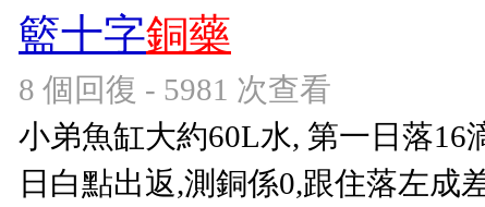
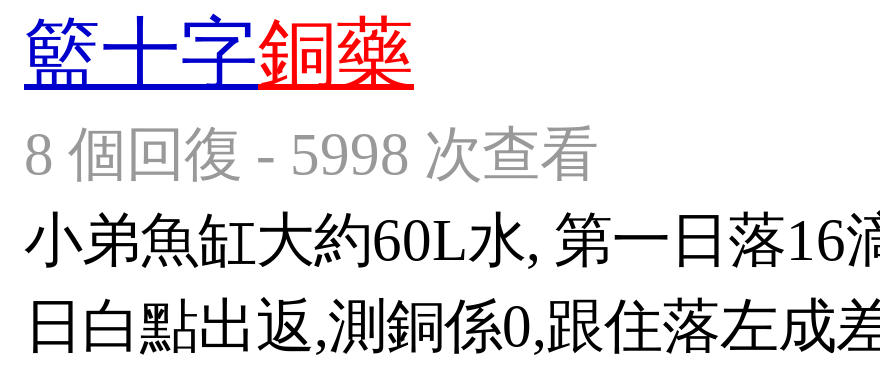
- 8 個回復 - 5981 次查看
+ 8 個回復 - 5998 次查看
